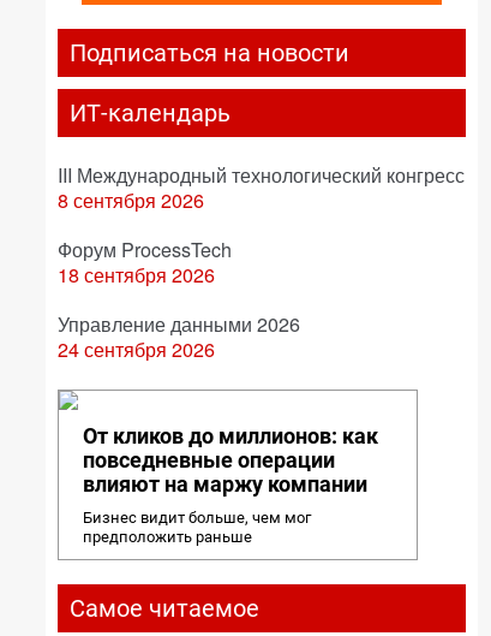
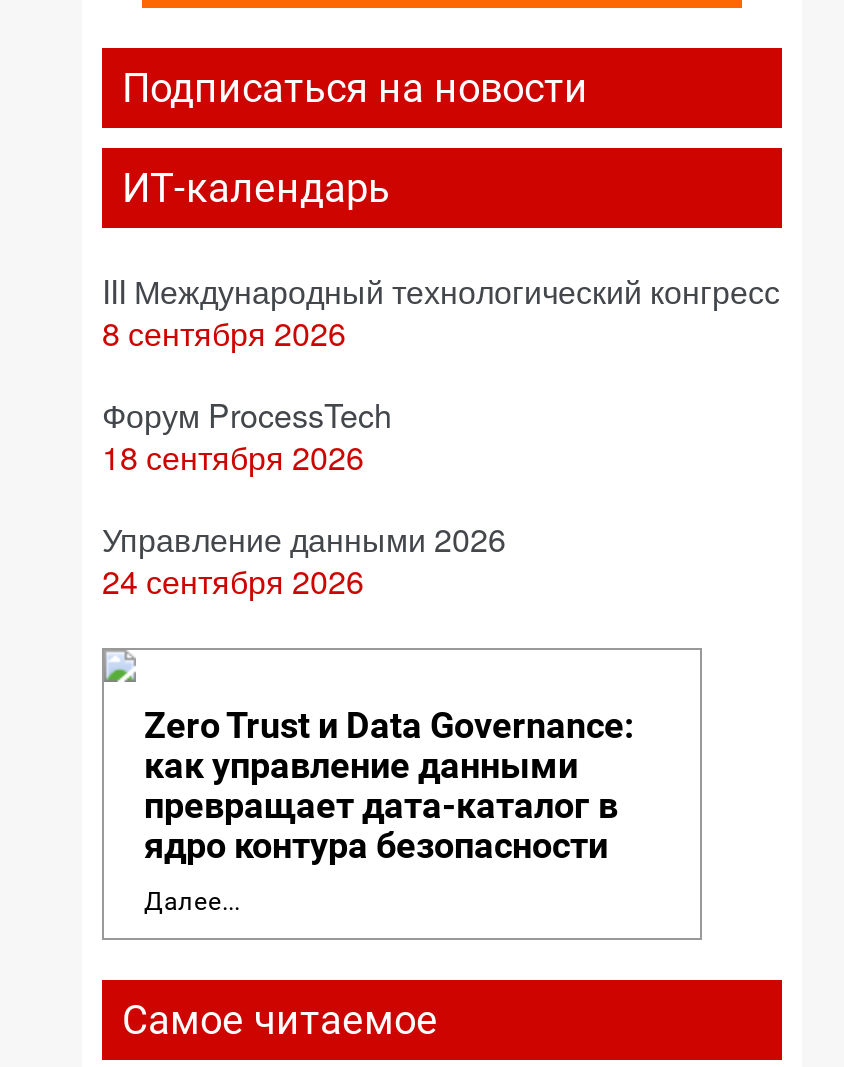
- От кликов до миллионов: как
- повседневные операции
- влияют на маржу компании
+ Zero Trust и Data Governance:
+ как управление данными
+ превращает дата-каталог в
+ ядро контура безопасности

- Бизнес видит больше, чем мог
- предположить раньше
+ Далее...
